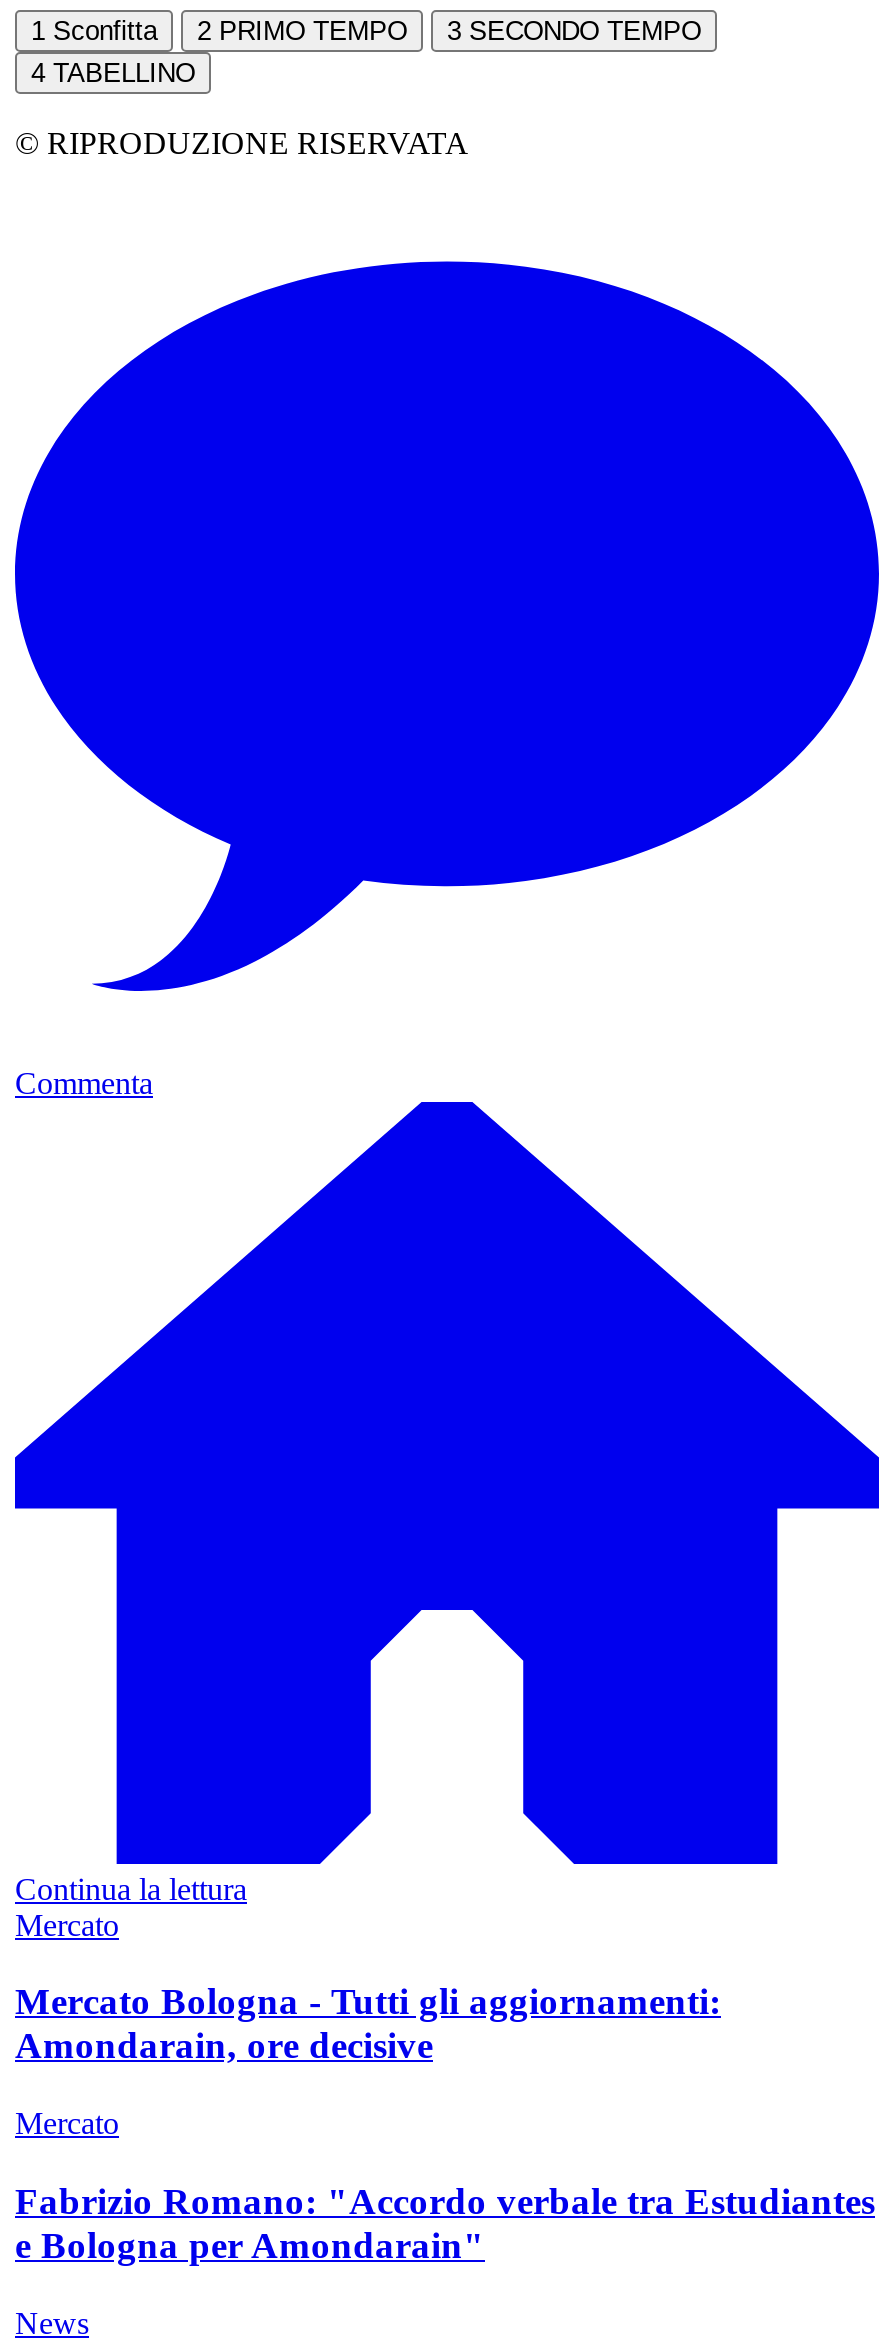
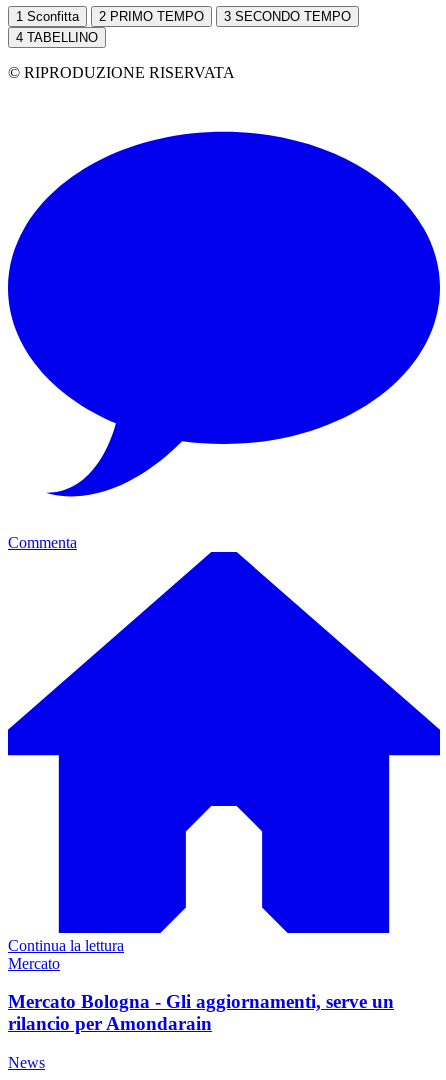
- Mercato Bologna - Tutti gli aggiornamenti:
- Amondarain, ore decisive
- Mercato
- Fabrizio Romano: "Accordo verbale tra Estudiantes
- e Bologna per Amondarain"
+ Mercato Bologna - Gli aggiornamenti, serve un
+ rilancio per Amondarain
